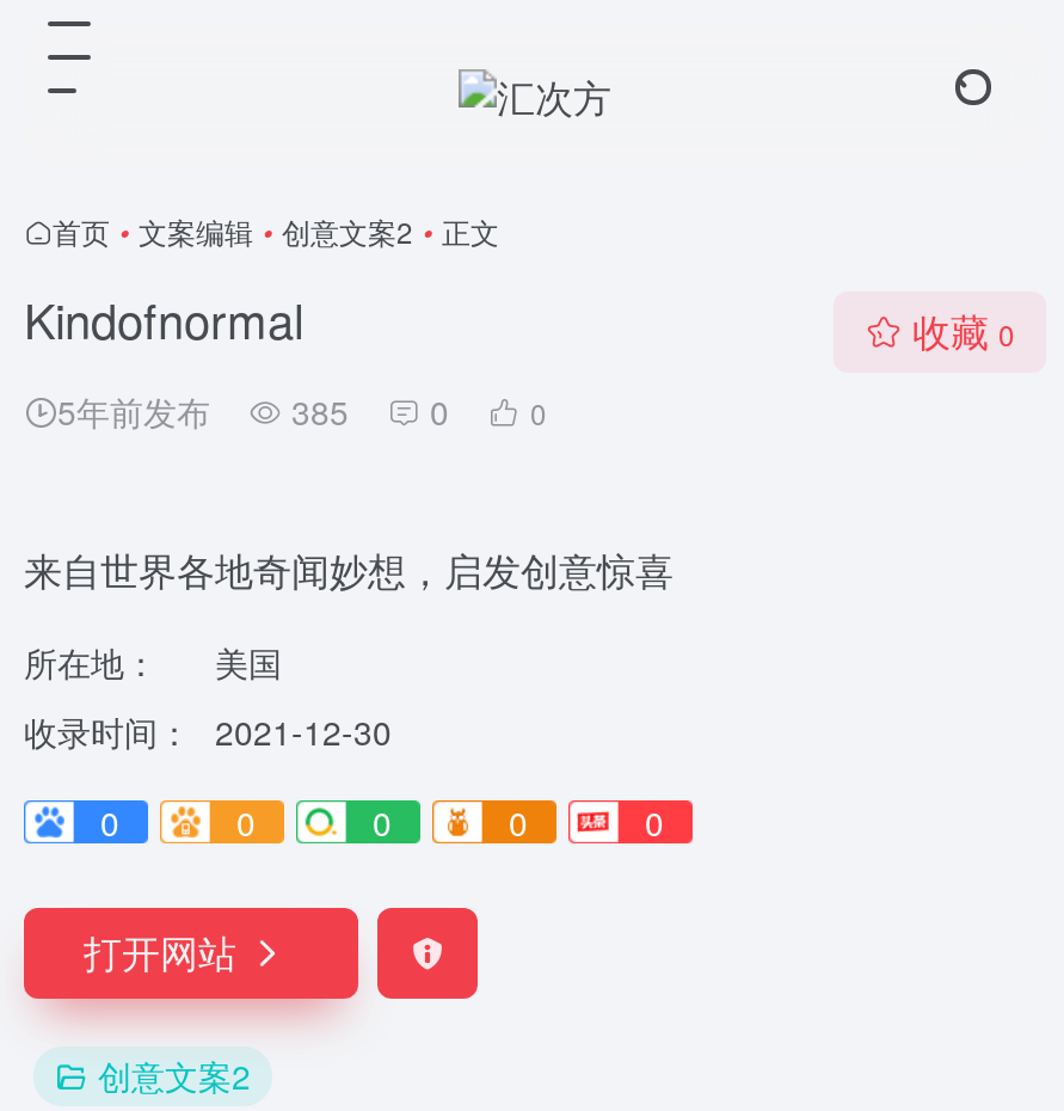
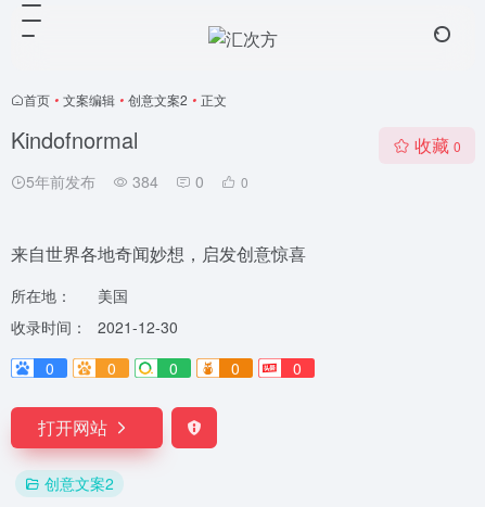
- 5年前发布 385 0 0
+ 5年前发布 384 0 0
